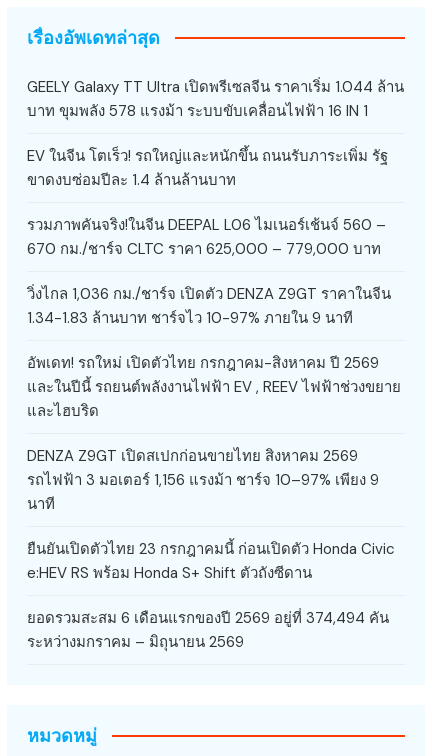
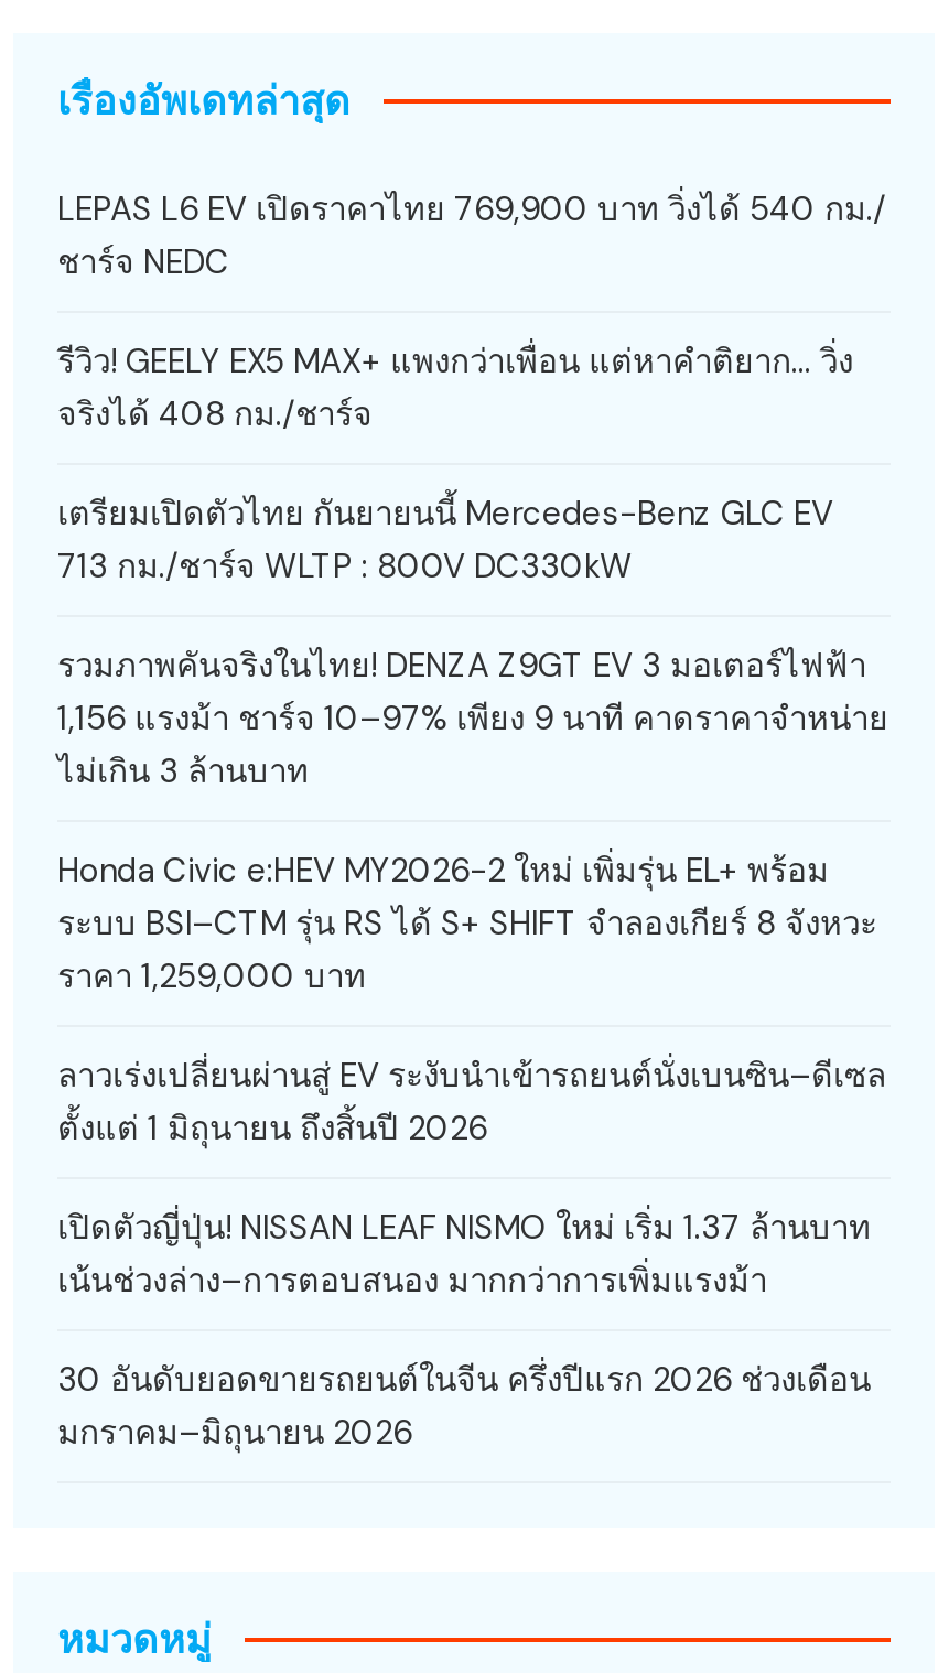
- GEELY Galaxy TT Ultra เปิดพรีเซลจีน ราคาเริ่ม 1.044 ล้าน
- บาท ขุมพลัง 578 แรงม้า ระบบขับเคลื่อนไฟฟ้า 16 IN 1
+ LEPAS L6 EV เปิดราคาไทย 769,900 บาท วิ่งได้ 540 กม./
+ ชาร์จ NEDC

- EV ในจีน โตเร็ว! รถใหญ่และหนักขึ้น ถนนรับภาระเพิ่ม รัฐ
- ขาดงบซ่อมปีละ 1.4 ล้านล้านบาท
+ รีวิว! GEELY EX5 MAX+ แพงกว่าเพื่อน แต่หาคำติยาก… วิ่ง
+ จริงได้ 408 กม./ชาร์จ

- รวมภาพคันจริง!ในจีน DEEPAL L06 ไมเนอร์เช้นจ์ 560 –
- 670 กม./ชาร์จ CLTC ราคา 625,000 – 779,000 บาท
+ เตรียมเปิดตัวไทย กันยายนนี้ Mercedes-Benz GLC EV
+ 713 กม./ชาร์จ WLTP : 800V DC330kW

- วิ่งไกล 1,036 กม./ชาร์จ เปิดตัว DENZA Z9GT ราคาในจีน
- 1.34-1.83 ล้านบาท ชาร์จไว 10-97% ภายใน 9 นาที
+ รวมภาพคันจริงในไทย! DENZA Z9GT EV 3 มอเตอร์ไฟฟ้า
+ 1,156 แรงม้า ชาร์จ 10–97% เพียง 9 นาที คาดราคาจำหน่าย
+ ไม่เกิน 3 ล้านบาท

- อัพเดท! รถใหม่ เปิดตัวไทย กรกฎาคม-สิงหาคม ปี 2569
- และในปีนี้ รถยนต์พลังงานไฟฟ้า EV , REEV ไฟฟ้าช่วงขยาย
- และไฮบริด
+ Honda Civic e:HEV MY2026-2 ใหม่ เพิ่มรุ่น EL+ พร้อม
+ ระบบ BSI–CTM รุ่น RS ได้ S+ SHIFT จำลองเกียร์ 8 จังหวะ
+ ราคา 1,259,000 บาท

- DENZA Z9GT เปิดสเปกก่อนขายไทย สิงหาคม 2569
- รถไฟฟ้า 3 มอเตอร์ 1,156 แรงม้า ชาร์จ 10–97% เพียง 9
- นาที
+ ลาวเร่งเปลี่ยนผ่านสู่ EV ระงับนำเข้ารถยนต์นั่งเบนซิน–ดีเซล
+ ตั้งแต่ 1 มิถุนายน ถึงสิ้นปี 2026

- ยืนยันเปิดตัวไทย 23 กรกฎาคมนี้ ก่อนเปิดตัว Honda Civic
- e:HEV RS พร้อม Honda S+ Shift ตัวถังซีดาน
+ เปิดตัวญี่ปุ่น! NISSAN LEAF NISMO ใหม่ เริ่ม 1.37 ล้านบาท
+ เน้นช่วงล่าง–การตอบสนอง มากกว่าการเพิ่มแรงม้า

- ยอดรวมสะสม 6 เดือนแรกของปี 2569 อยู่ที่ 374,494 คัน
- ระหว่างมกราคม – มิถุนายน 2569
+ 30 อันดับยอดขายรถยนต์ในจีน ครึ่งปีแรก 2026 ช่วงเดือน
+ มกราคม–มิถุนายน 2026
